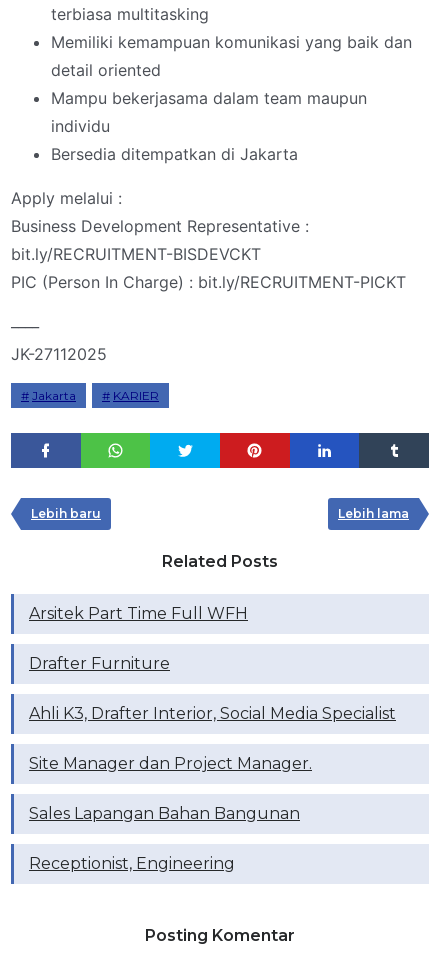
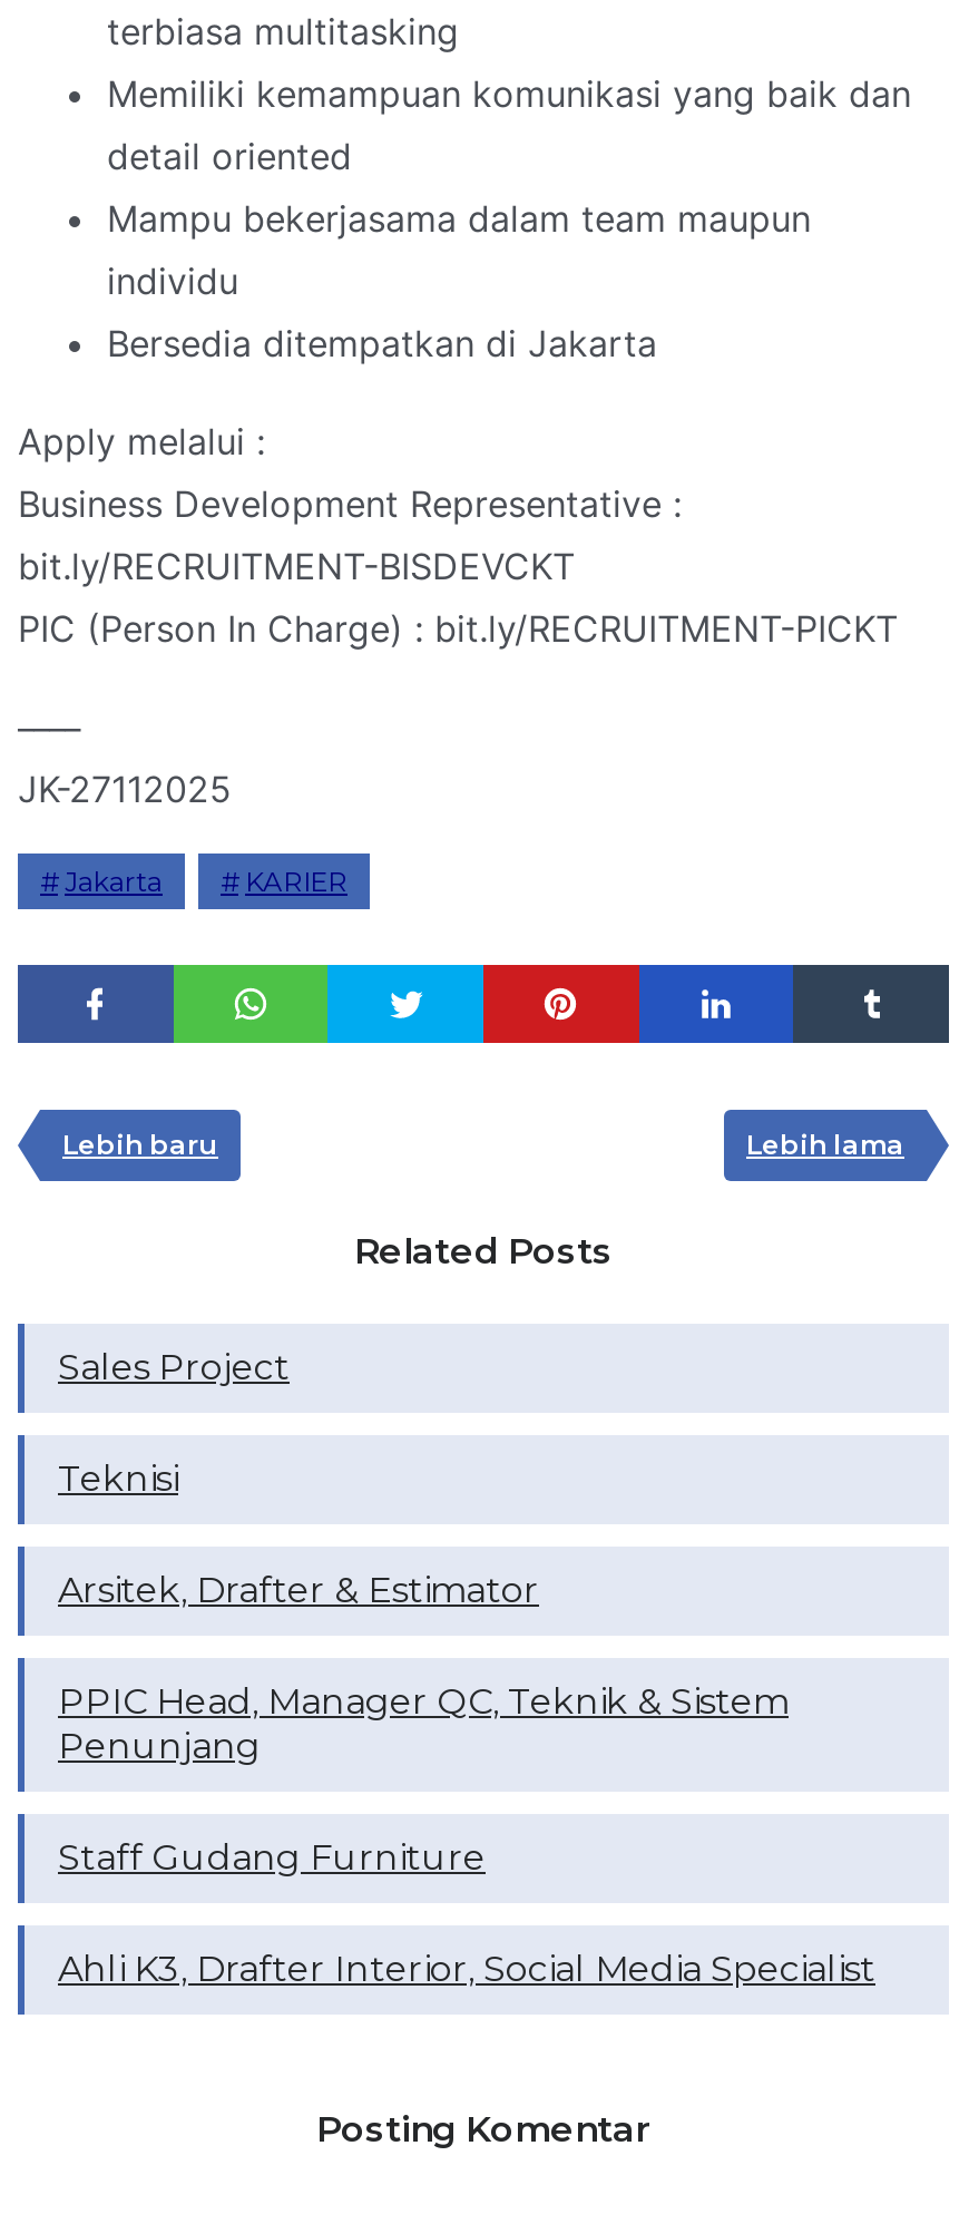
- Arsitek Part Time Full WFH
- Drafter Furniture
+ Sales Project
+ Teknisi
+ Arsitek, Drafter & Estimator
+ PPIC Head, Manager QC, Teknik & Sistem
+ Penunjang
+ Staff Gudang Furniture

moved down: Ahli K3, Drafter Interior, Social Media Specialist

- Site Manager dan Project Manager.
- Sales Lapangan Bahan Bangunan
- Receptionist, Engineering
